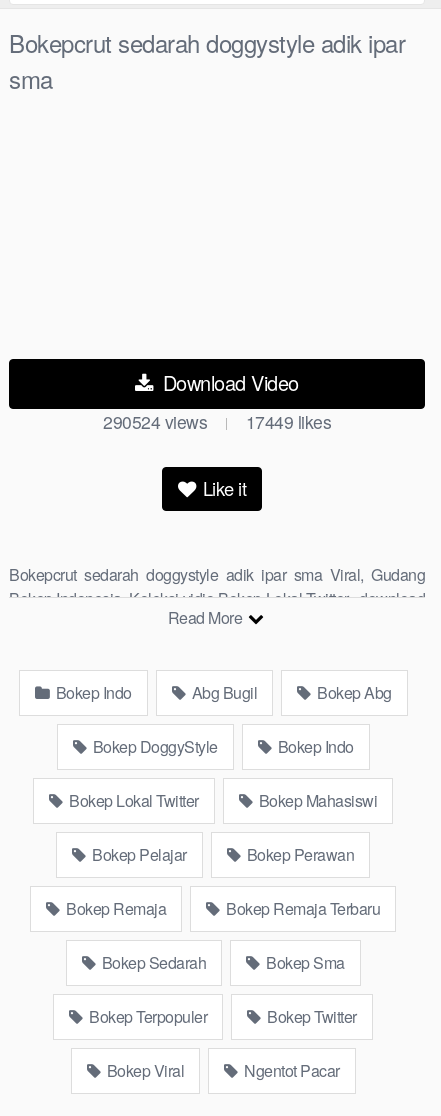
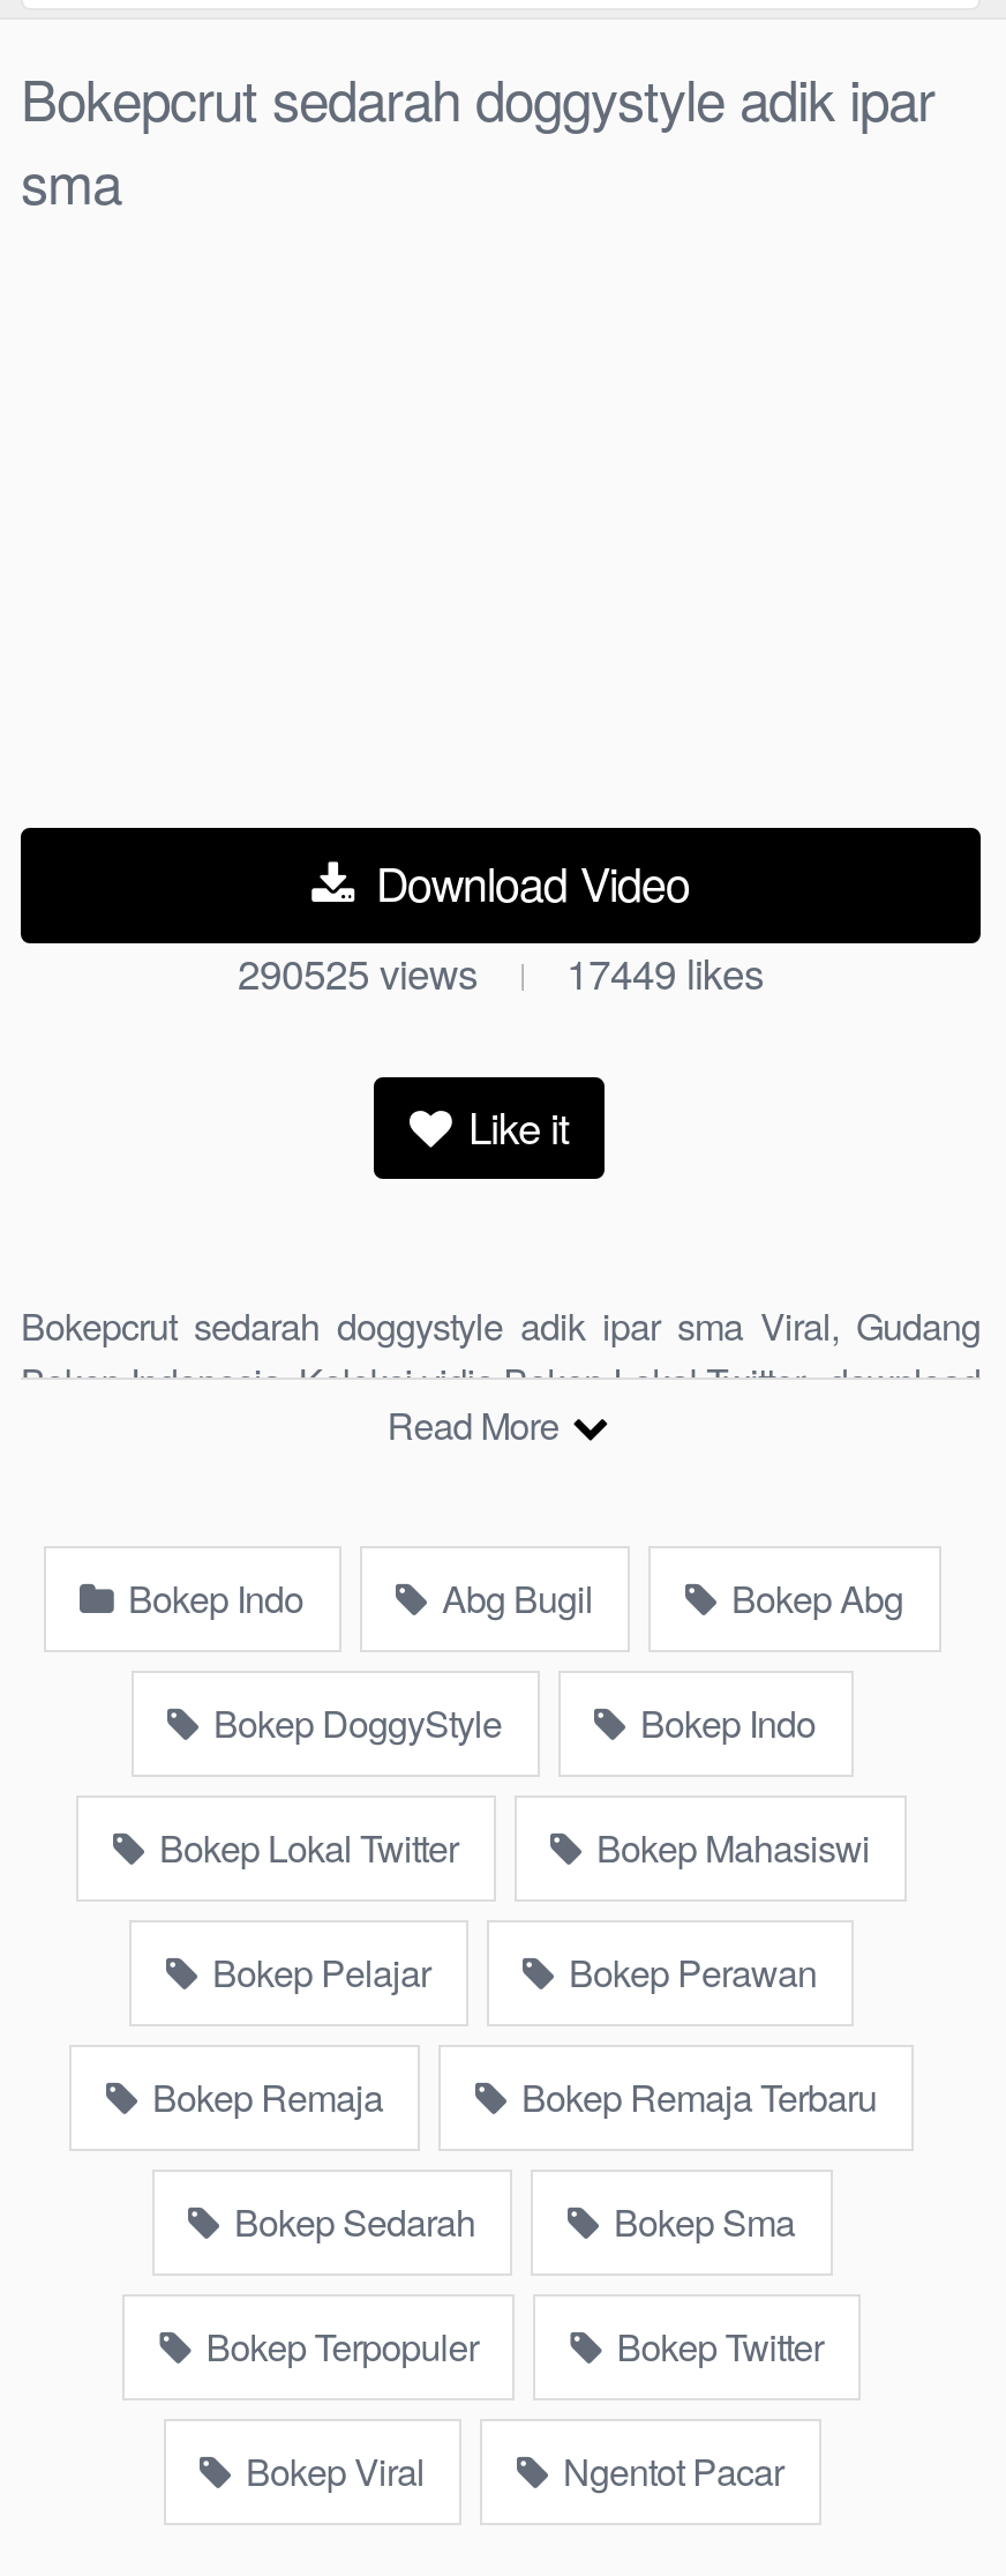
- 290524views
+ 290525views
